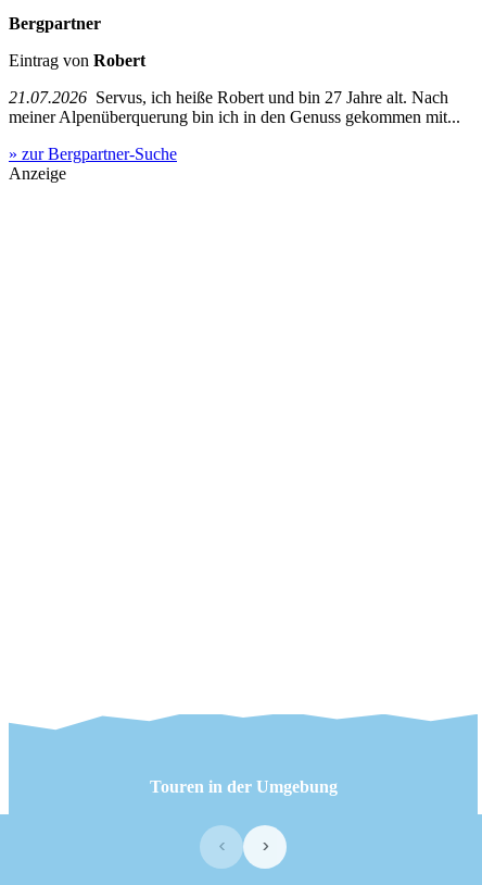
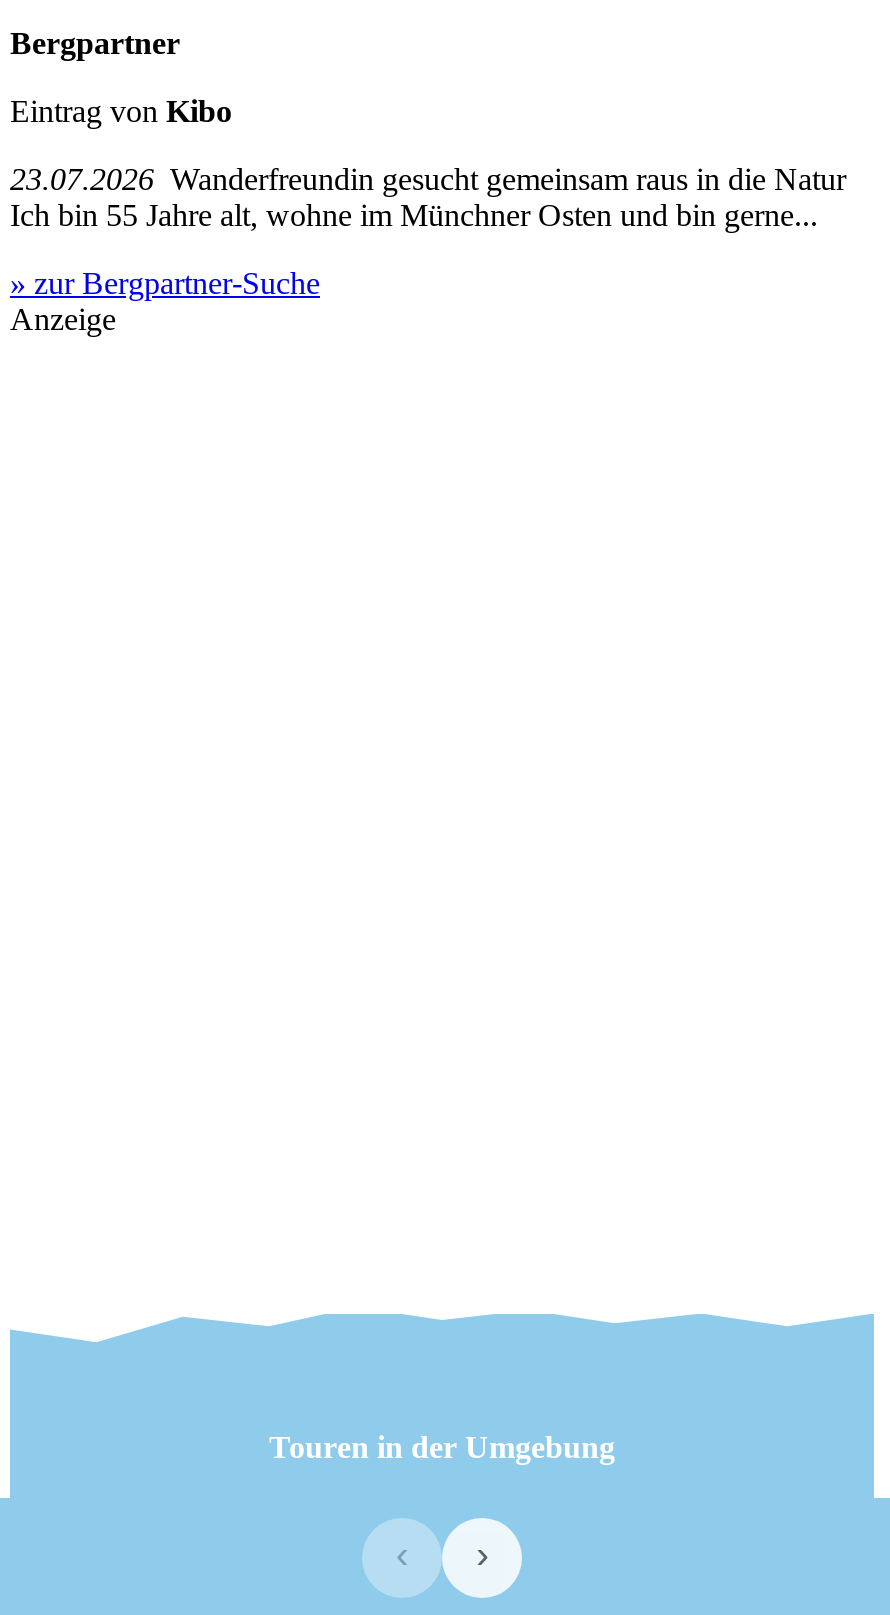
- Eintrag von Robert
+ Eintrag von Kibo

- 21.07.2026 Servus, ich heiße Robert und bin 27 Jahre alt. Nach
- meiner Alpenüberquerung bin ich in den Genuss gekommen mit...
+ 23.07.2026 Wanderfreundin gesucht gemeinsam raus in die Natur
+ Ich bin 55 Jahre alt, wohne im Münchner Osten und bin gerne...
